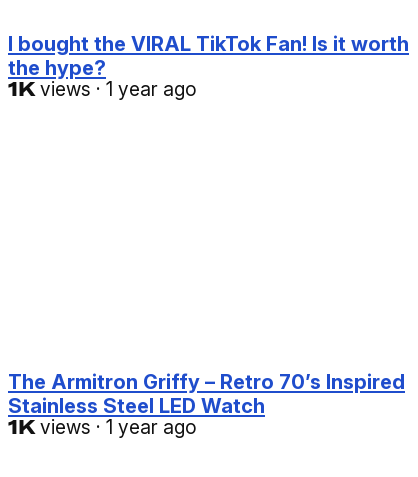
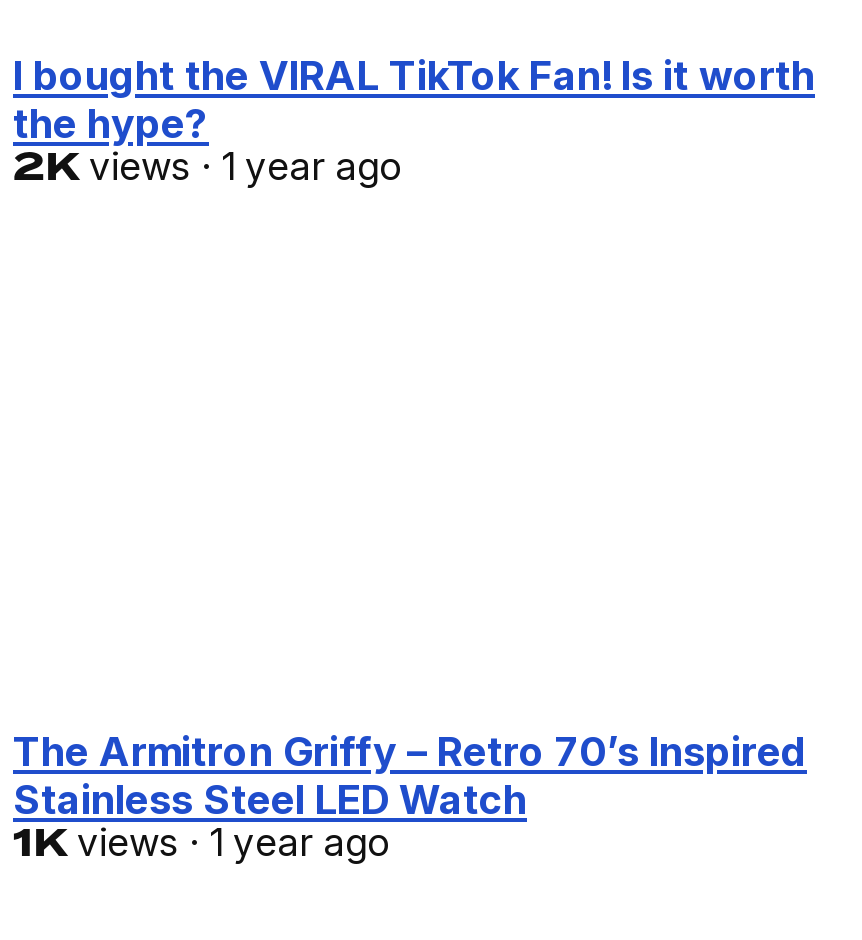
- 1Kviews · 1 year ago
+ 2Kviews · 1 year ago
